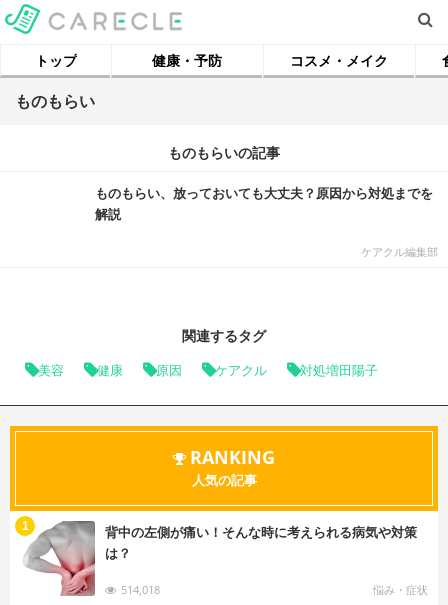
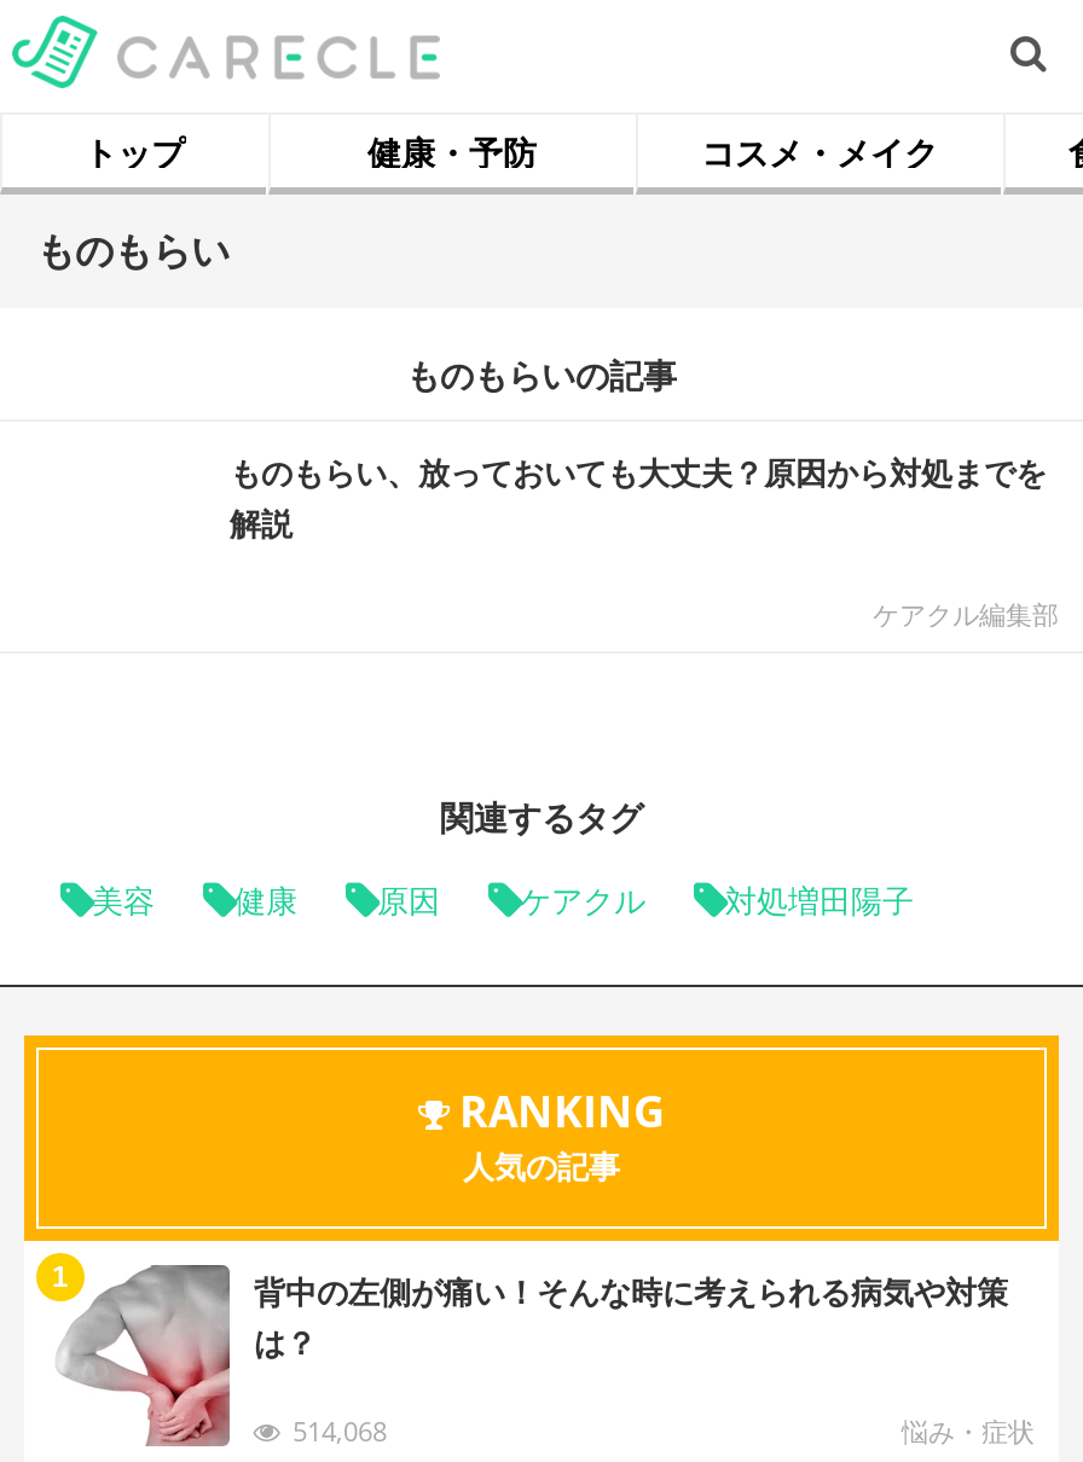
- 514,018
+ 514,068
